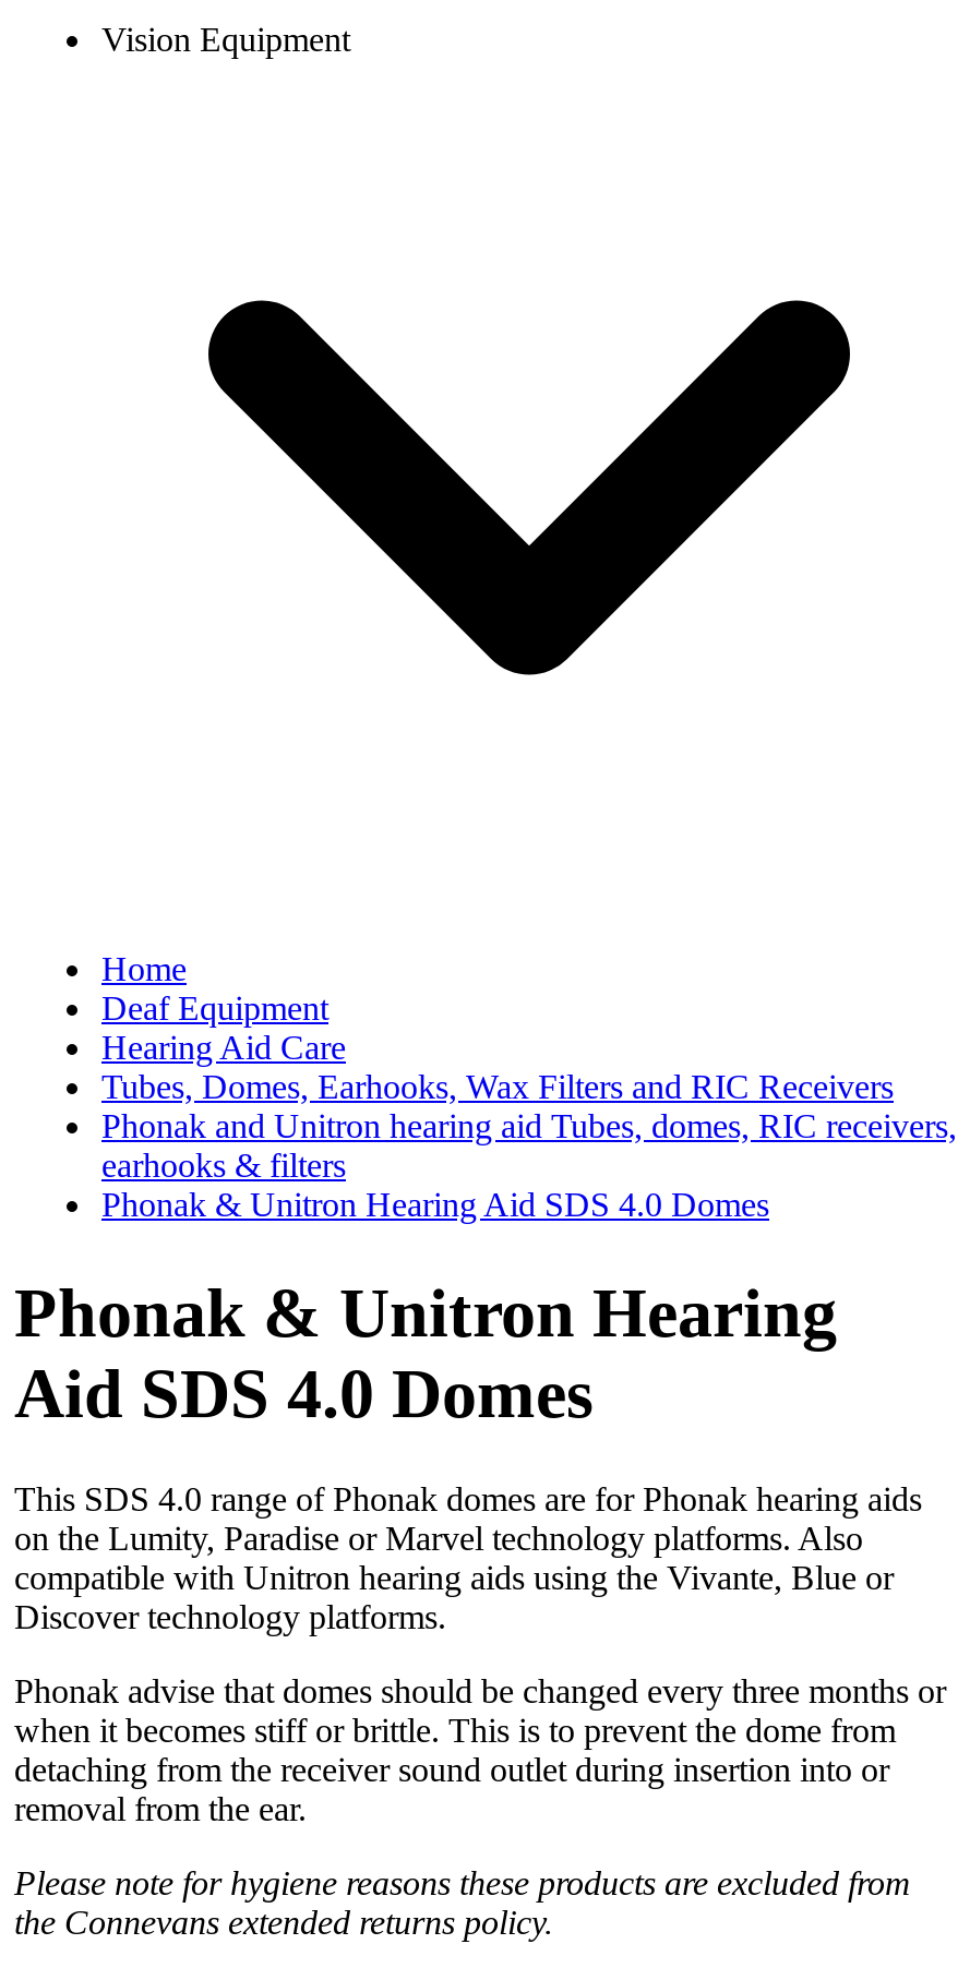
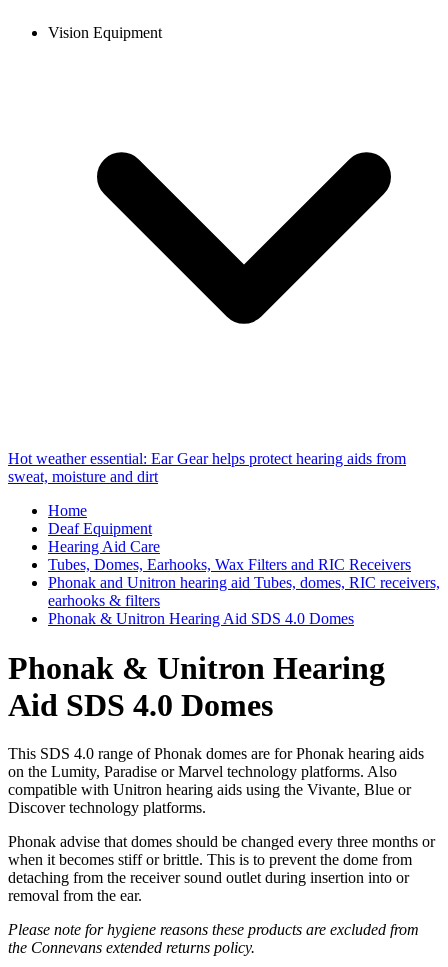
+ Hot weather essential: Ear Gear helps protect hearing aids from
+ sweat, moisture and dirt
